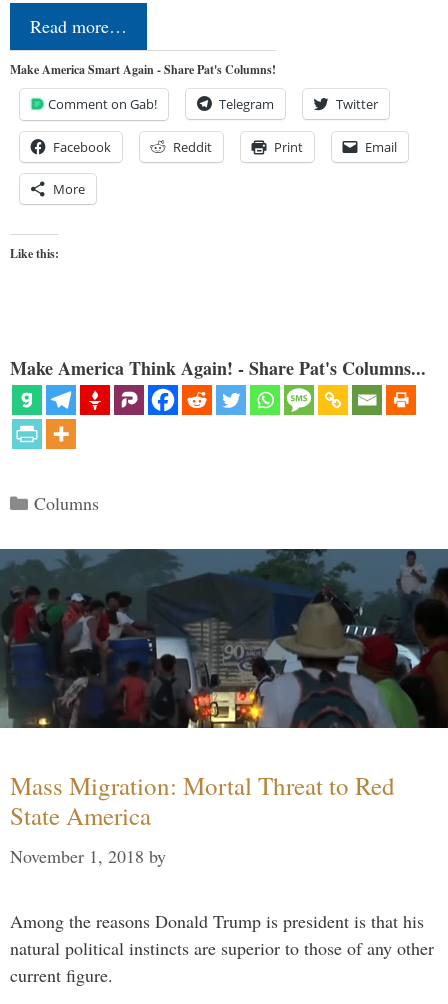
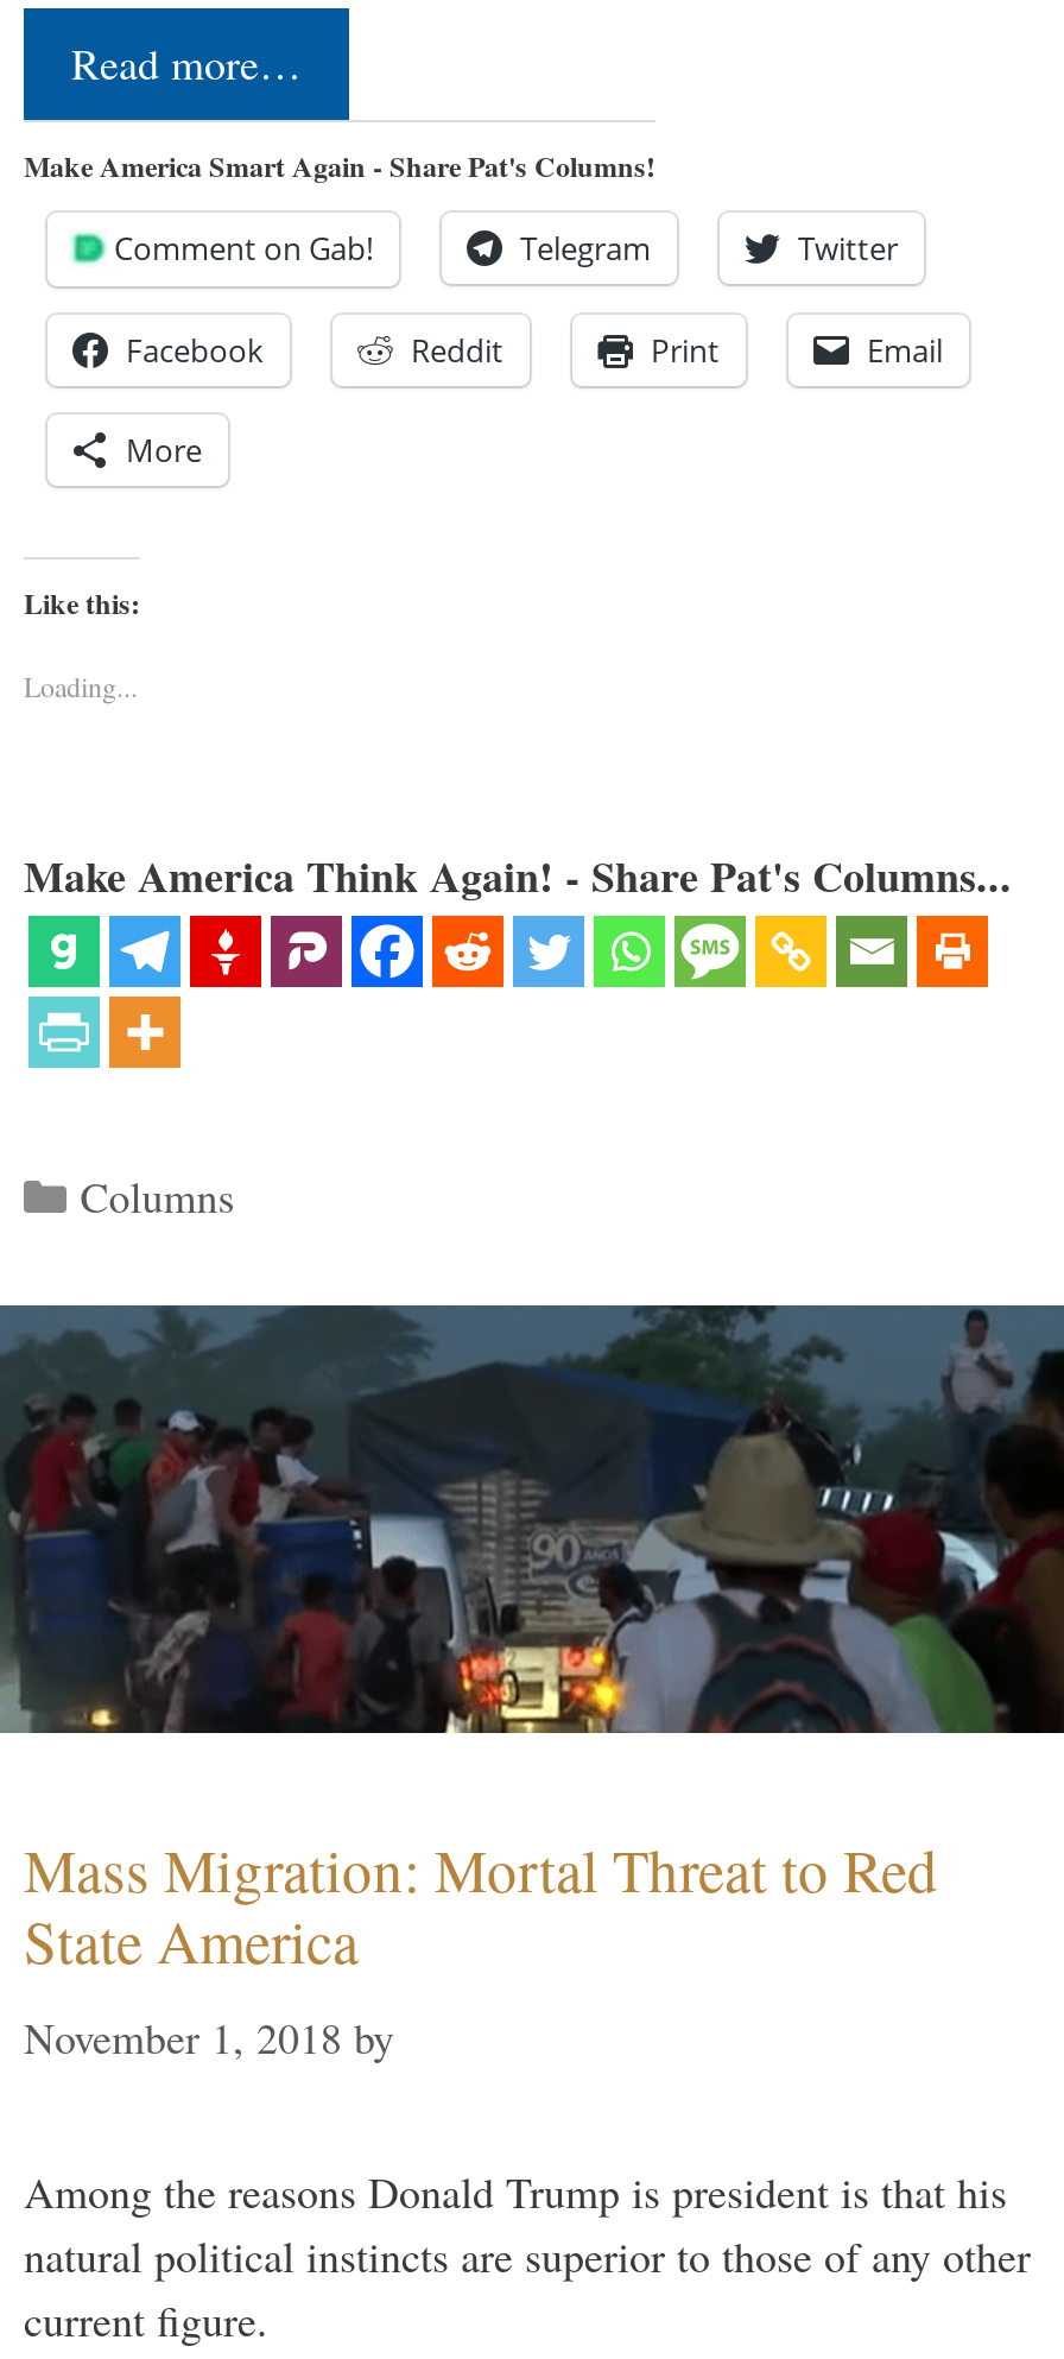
+ Loading...
